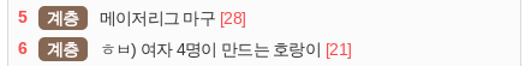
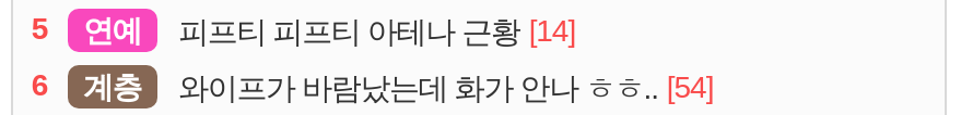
- 계층
- 메이저리그 마구 [28]
+ 연예
+ 피프티 피프티 아테나 근황 [14]

- ㅎㅂ) 여자 4명이 만드는 호랑이 [21]
+ 와이프가 바람났는데 화가 안나 ㅎㅎ.. [54]
